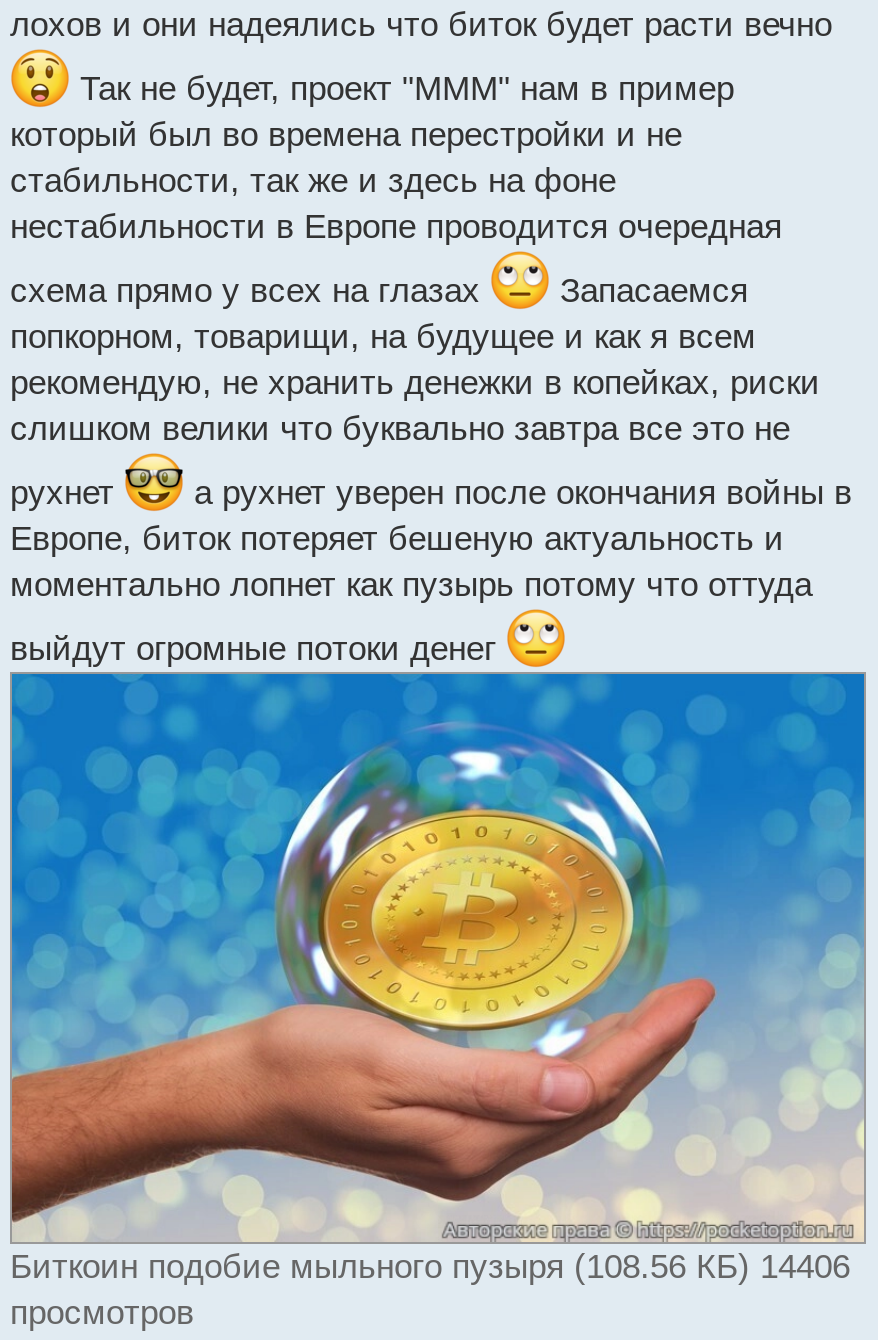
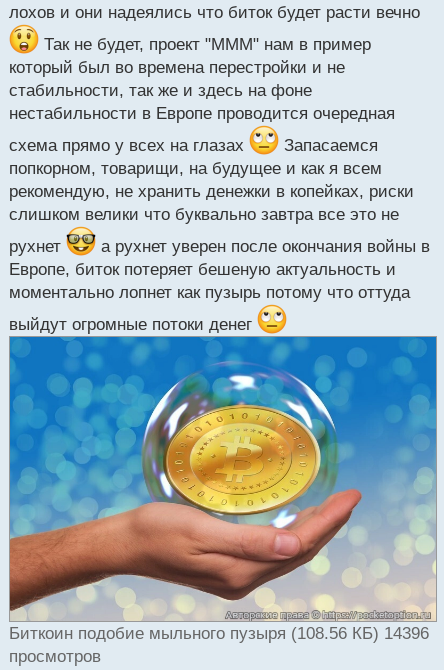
- Биткоин подобие мыльного пузыря (108.56 КБ) 14406
+ Биткоин подобие мыльного пузыря (108.56 КБ) 14396
